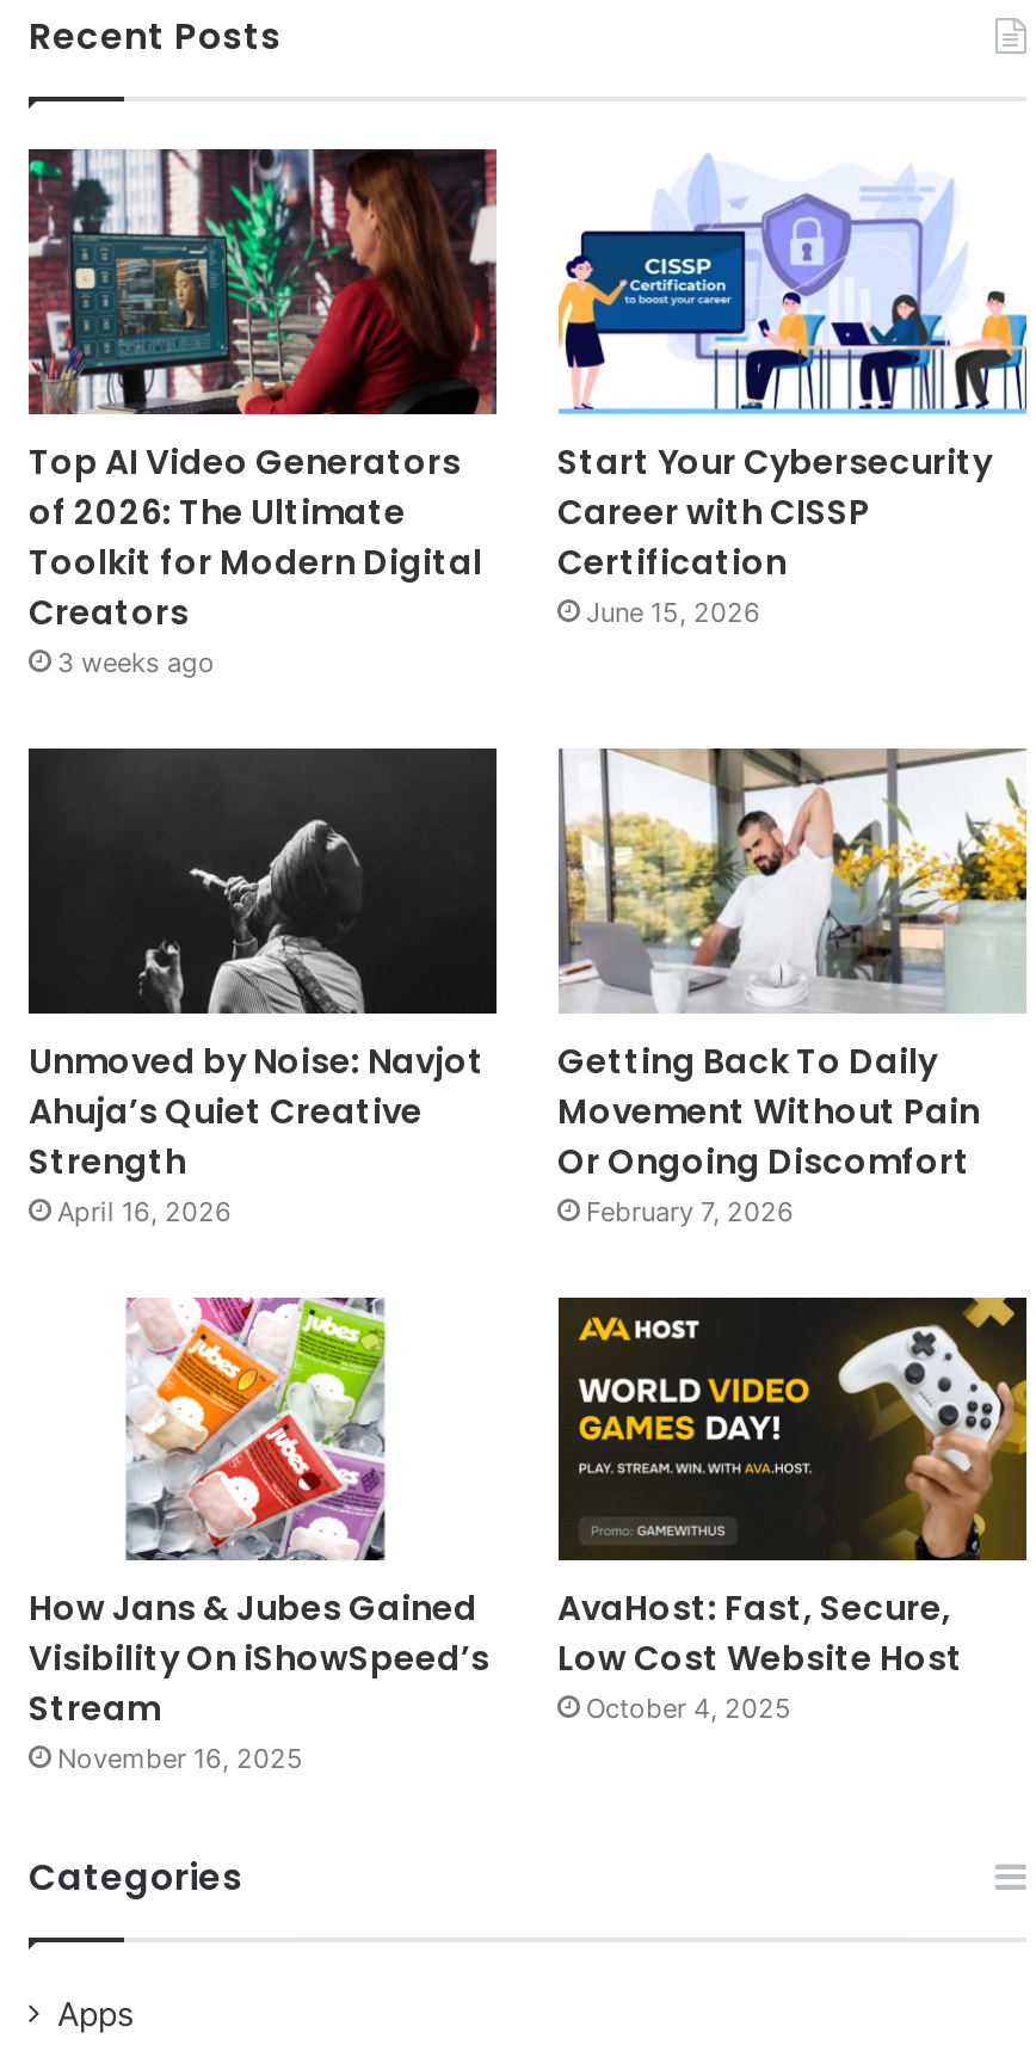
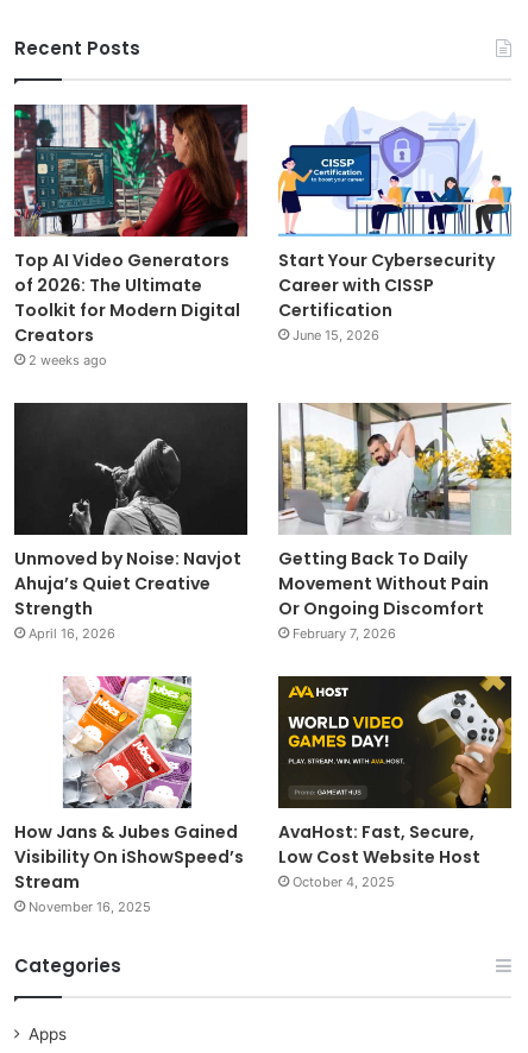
- 3 weeks ago
+ 2 weeks ago
